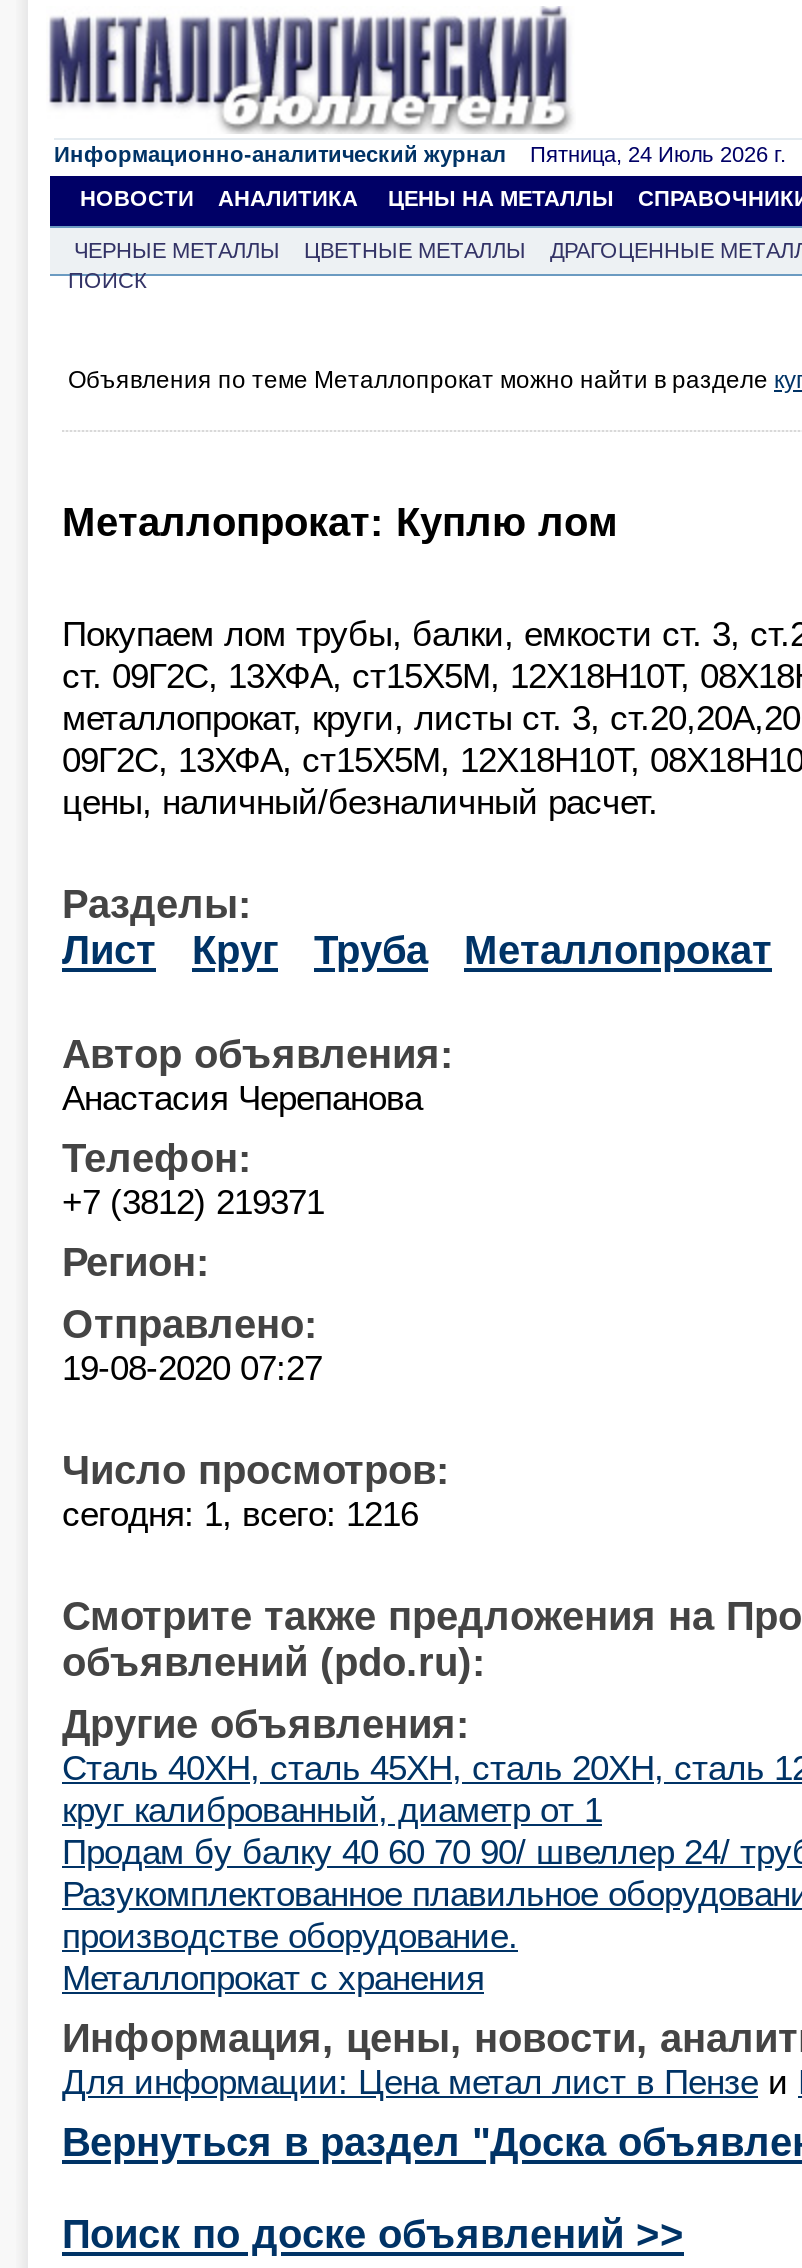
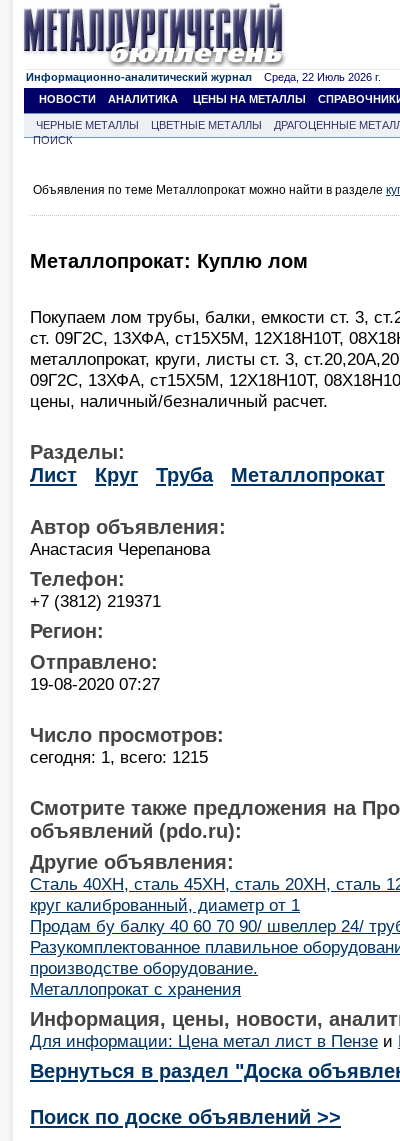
- Информационно-аналитический журнал Пятница, 24 Июль 2026 г.
+ Информационно-аналитический журнал Среда, 22 Июль 2026 г.

- сегодня: 1, всего: 1216
+ сегодня: 1, всего: 1215
